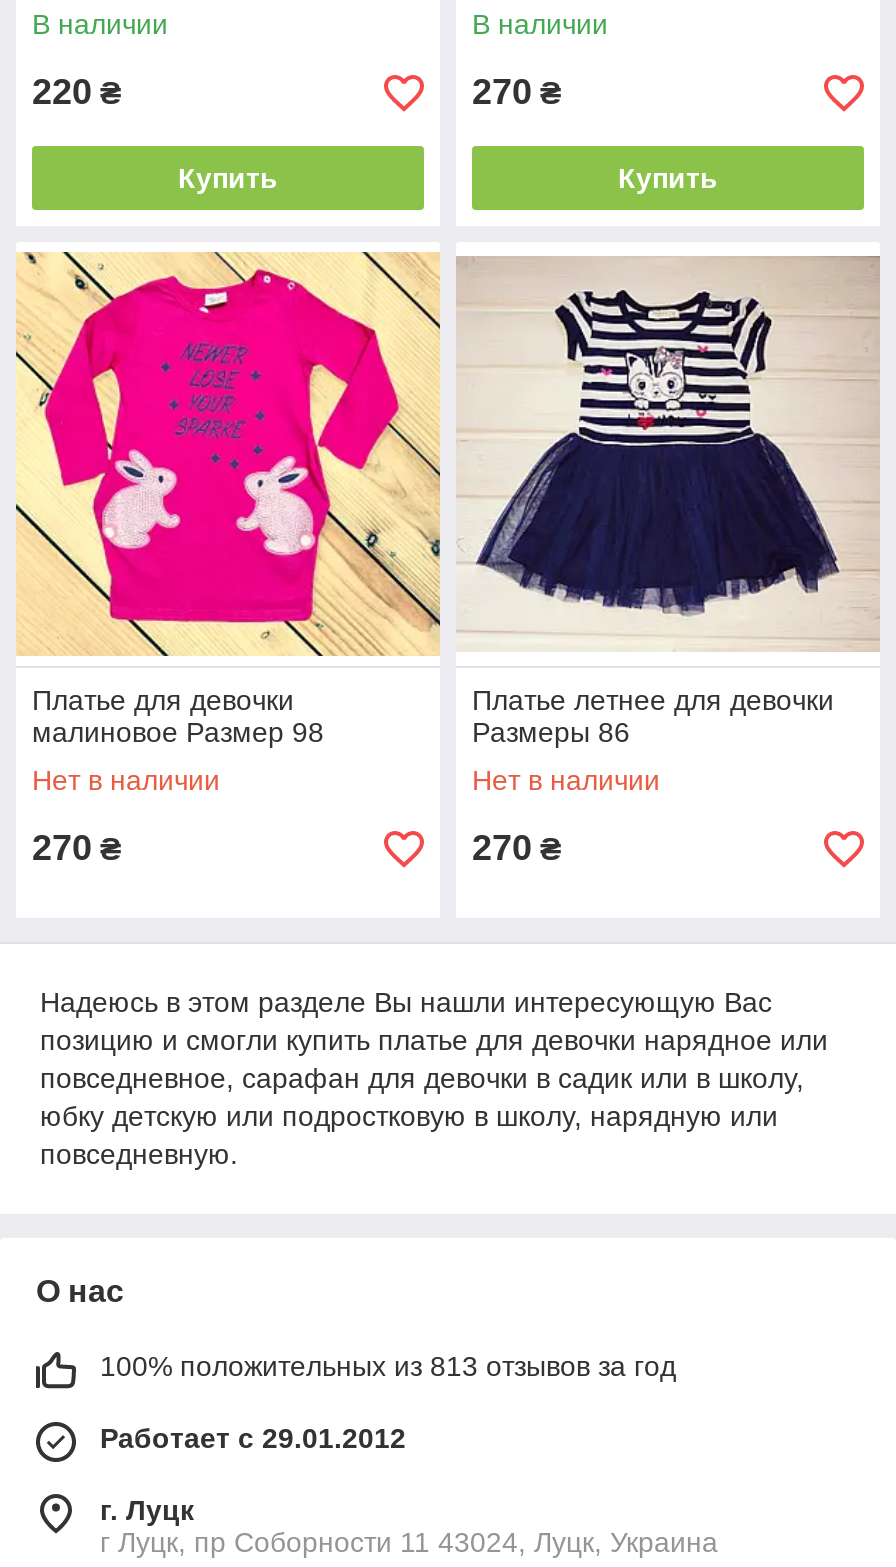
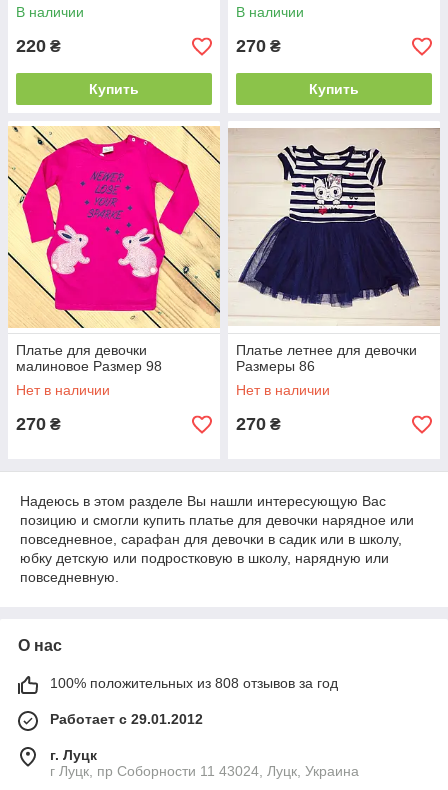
- 100% положительных из 813 отзывов за год
+ 100% положительных из 808 отзывов за год
